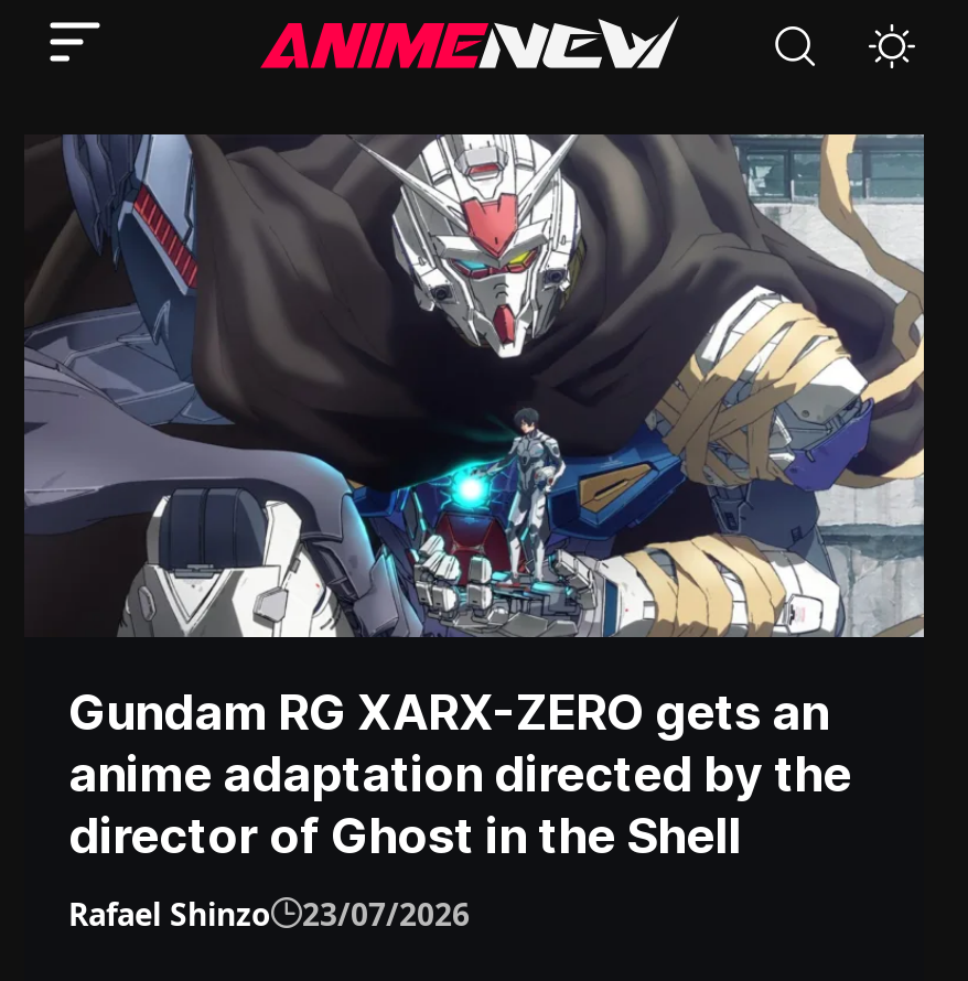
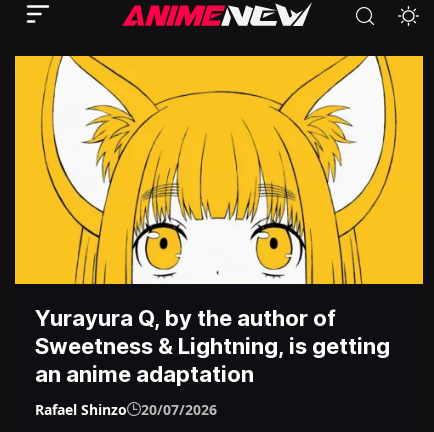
- [image]
- Gundam RG XARX-ZERO gets an
- anime adaptation directed by the
- director of Ghost in the Shell
+ [image]
+ Yurayura Q, by the author of
+ Sweetness & Lightning, is getting
+ an anime adaptation

- Rafael Shinzo 23/07/2026
+ Rafael Shinzo 20/07/2026
